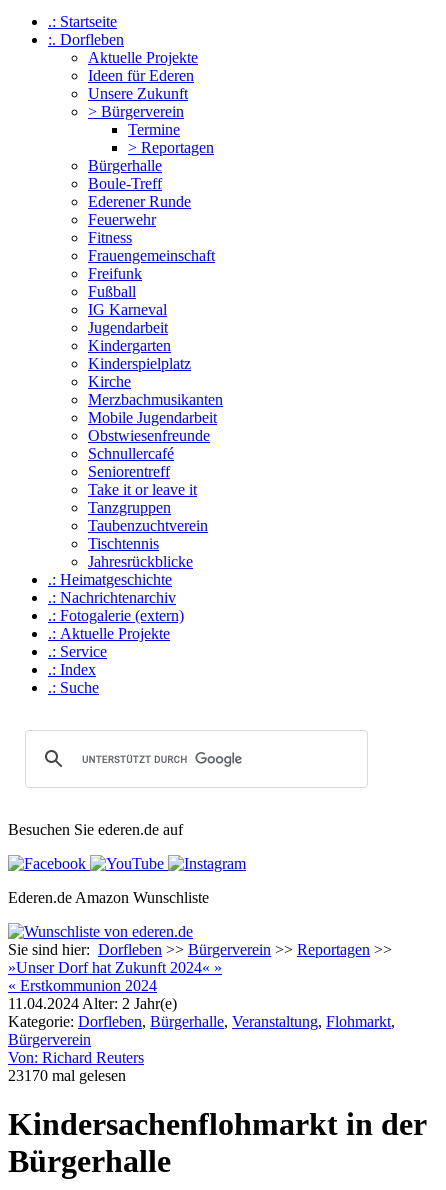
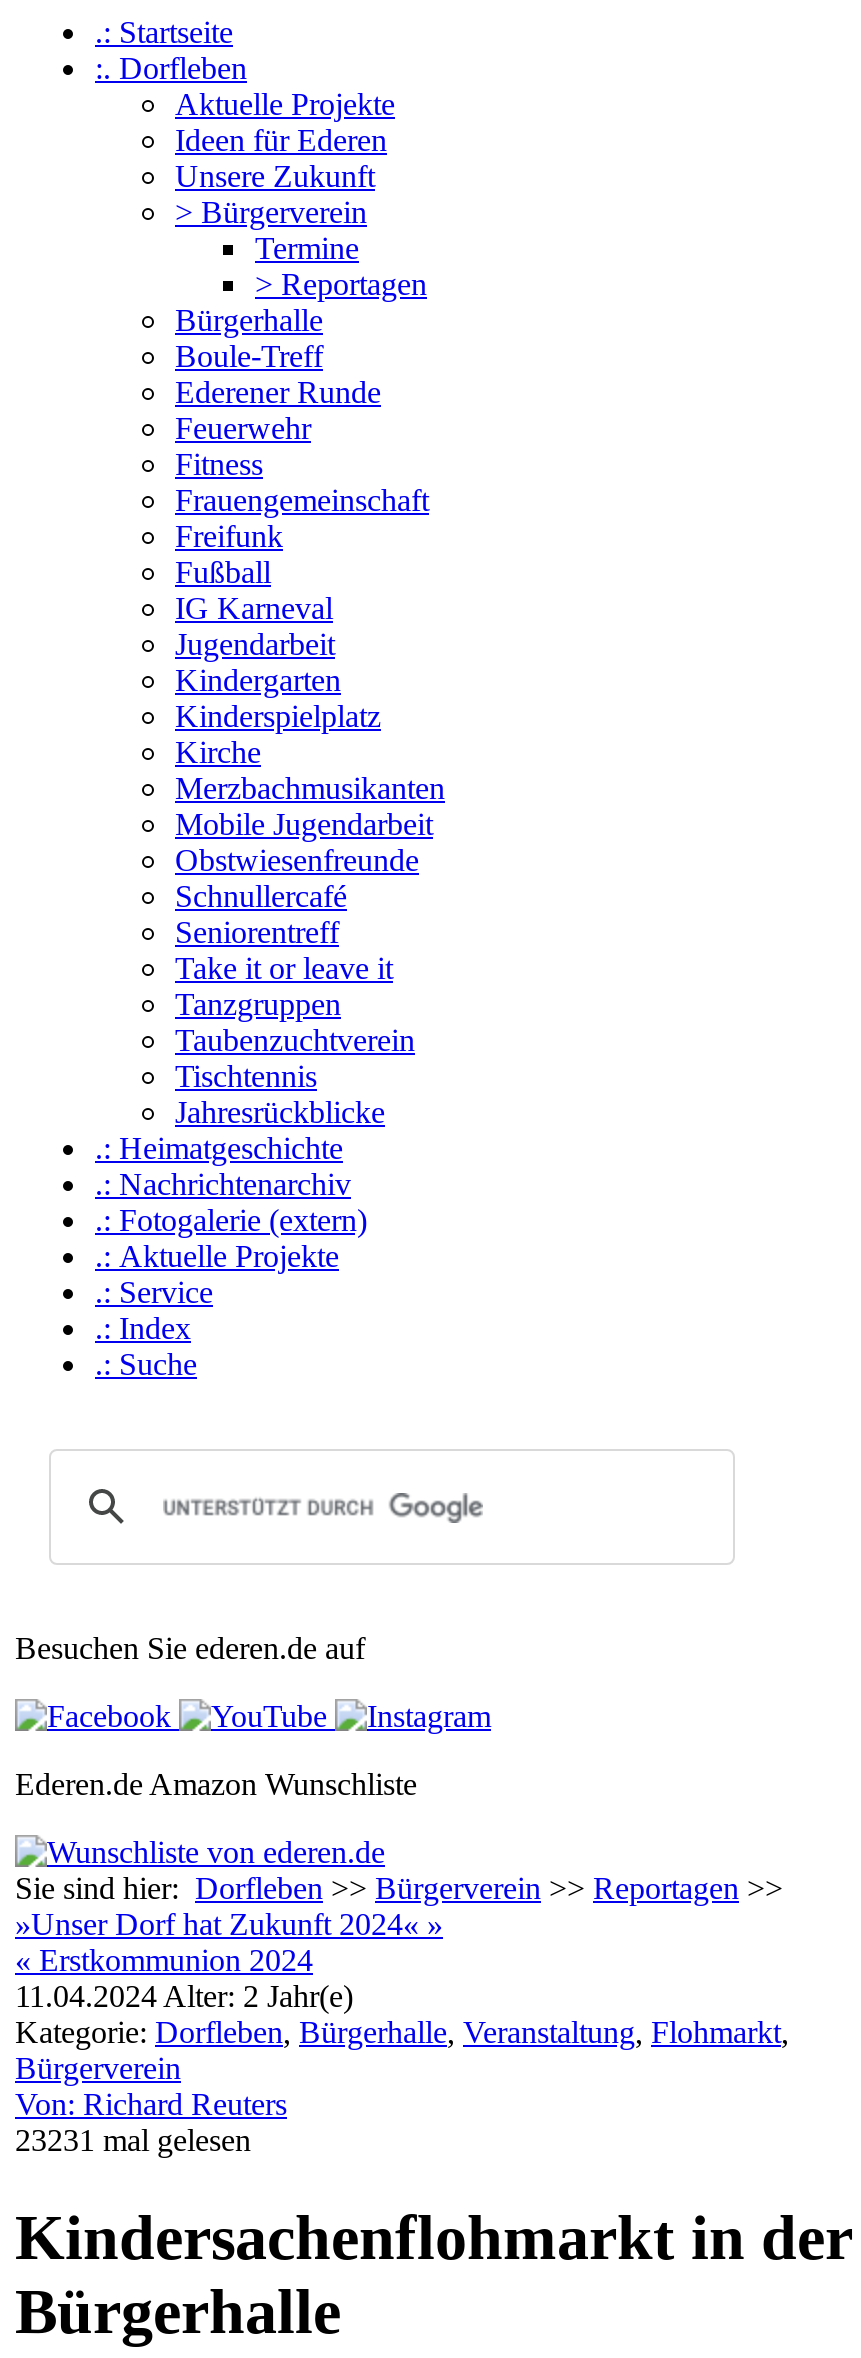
- 23170 mal gelesen
+ 23231 mal gelesen
